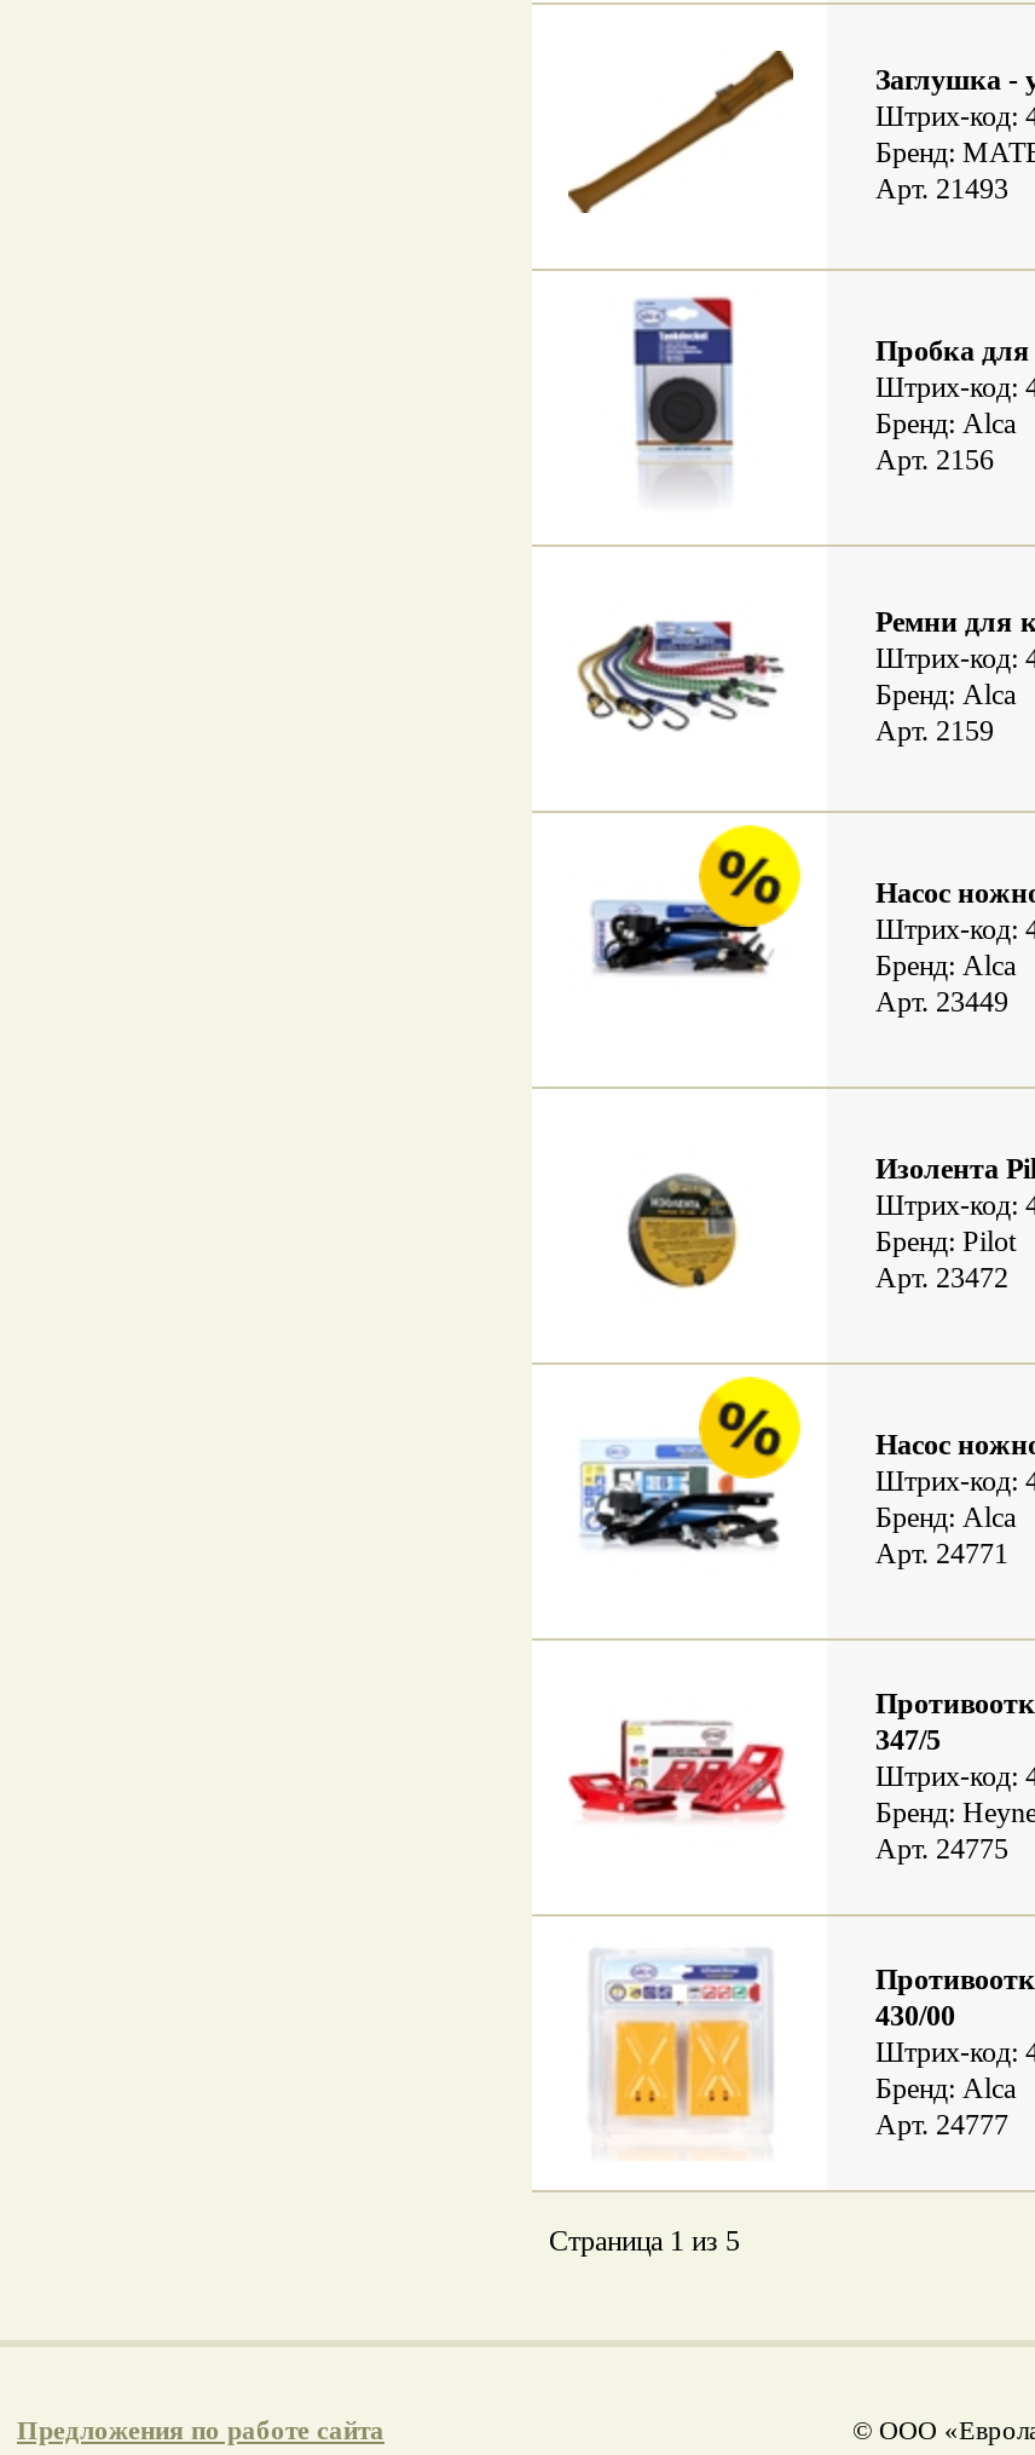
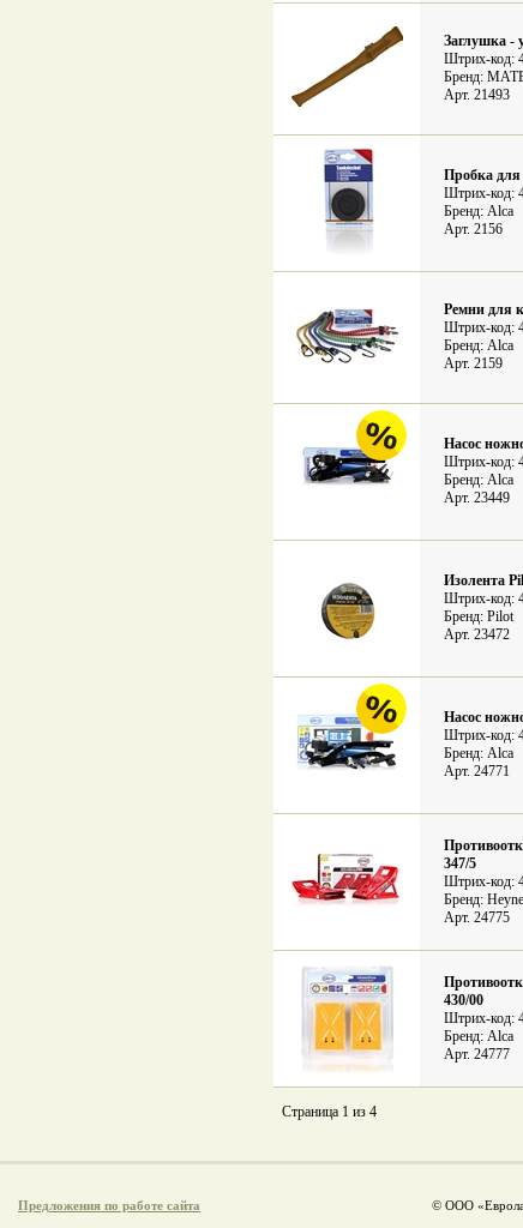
- Страница 1 из 5
+ Страница 1 из 4
